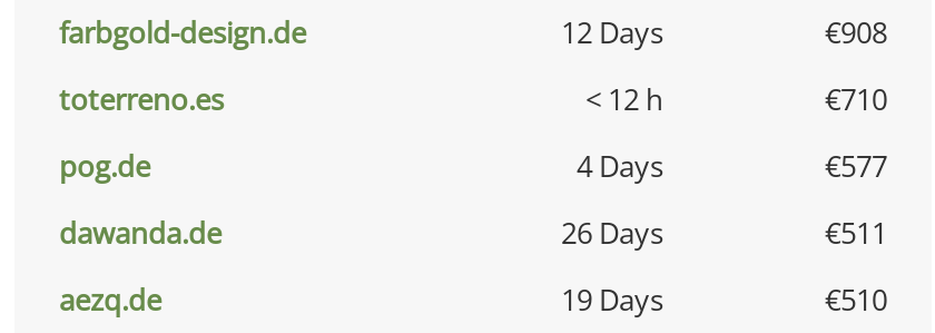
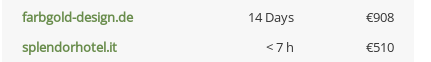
- 12 Days
+ 14 Days

- toterreno.es
- < 12 h
- €710
- pog.de
- 4 Days
- €577
- dawanda.de
- 26 Days
- €511
- aezq.de
- 19 Days
+ splendorhotel.it
+ < 7 h
